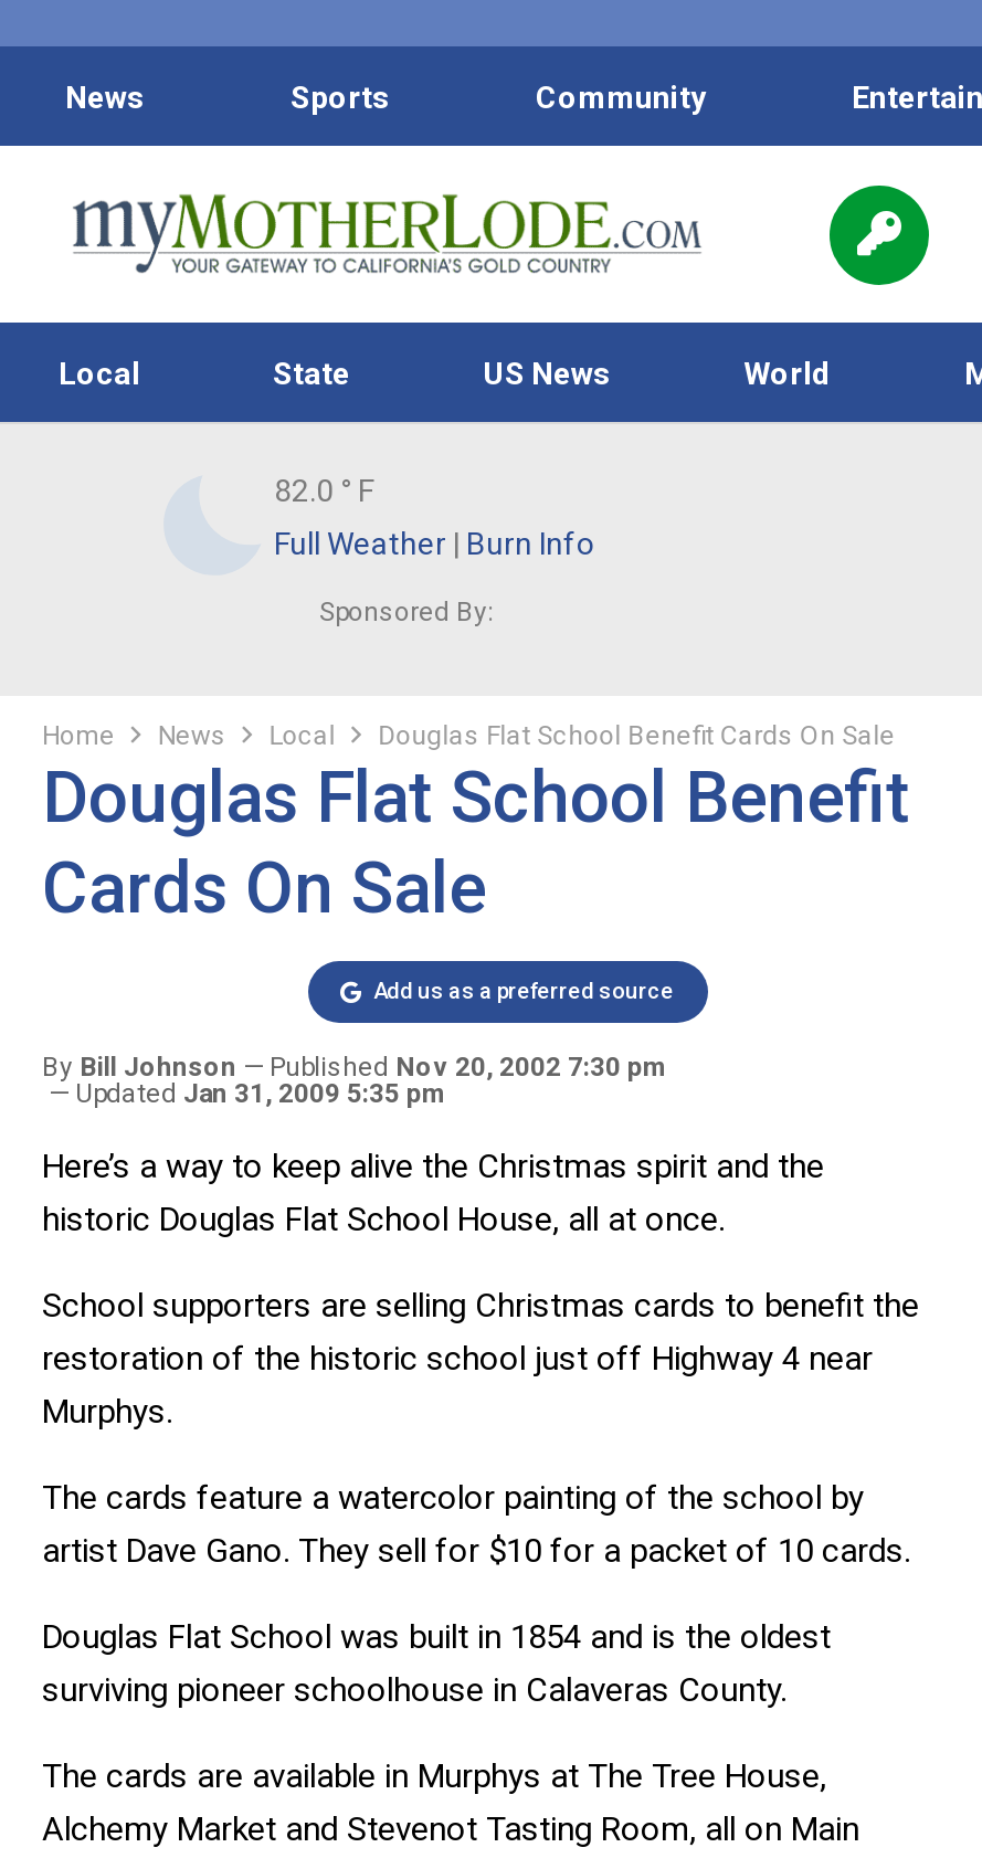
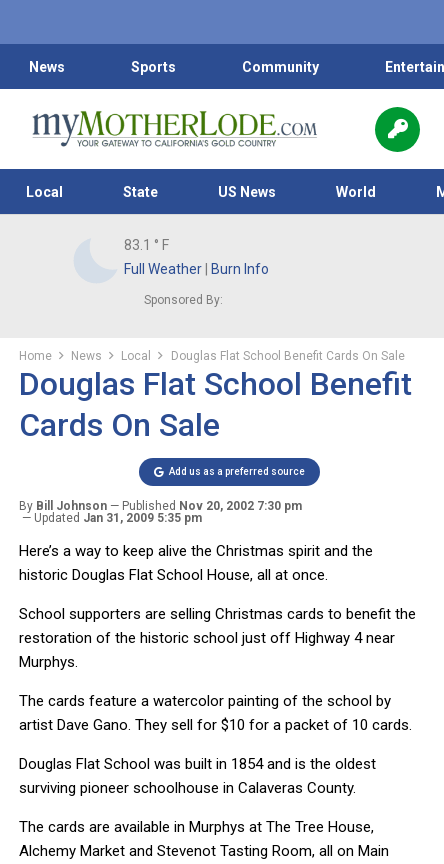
- 82.0 ° F
+ 83.1 ° F
